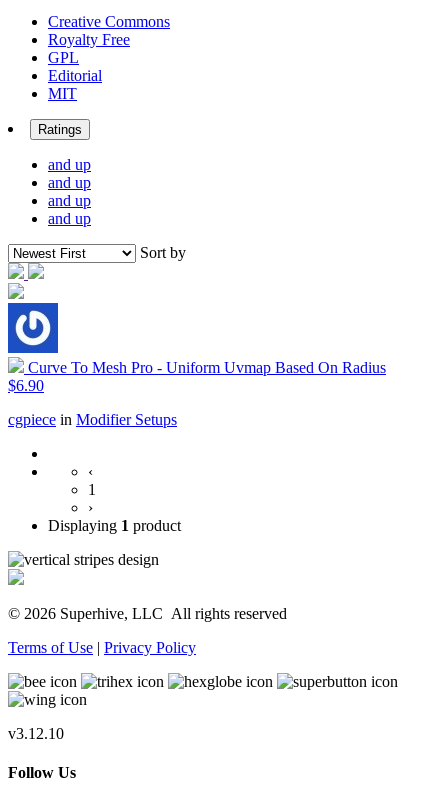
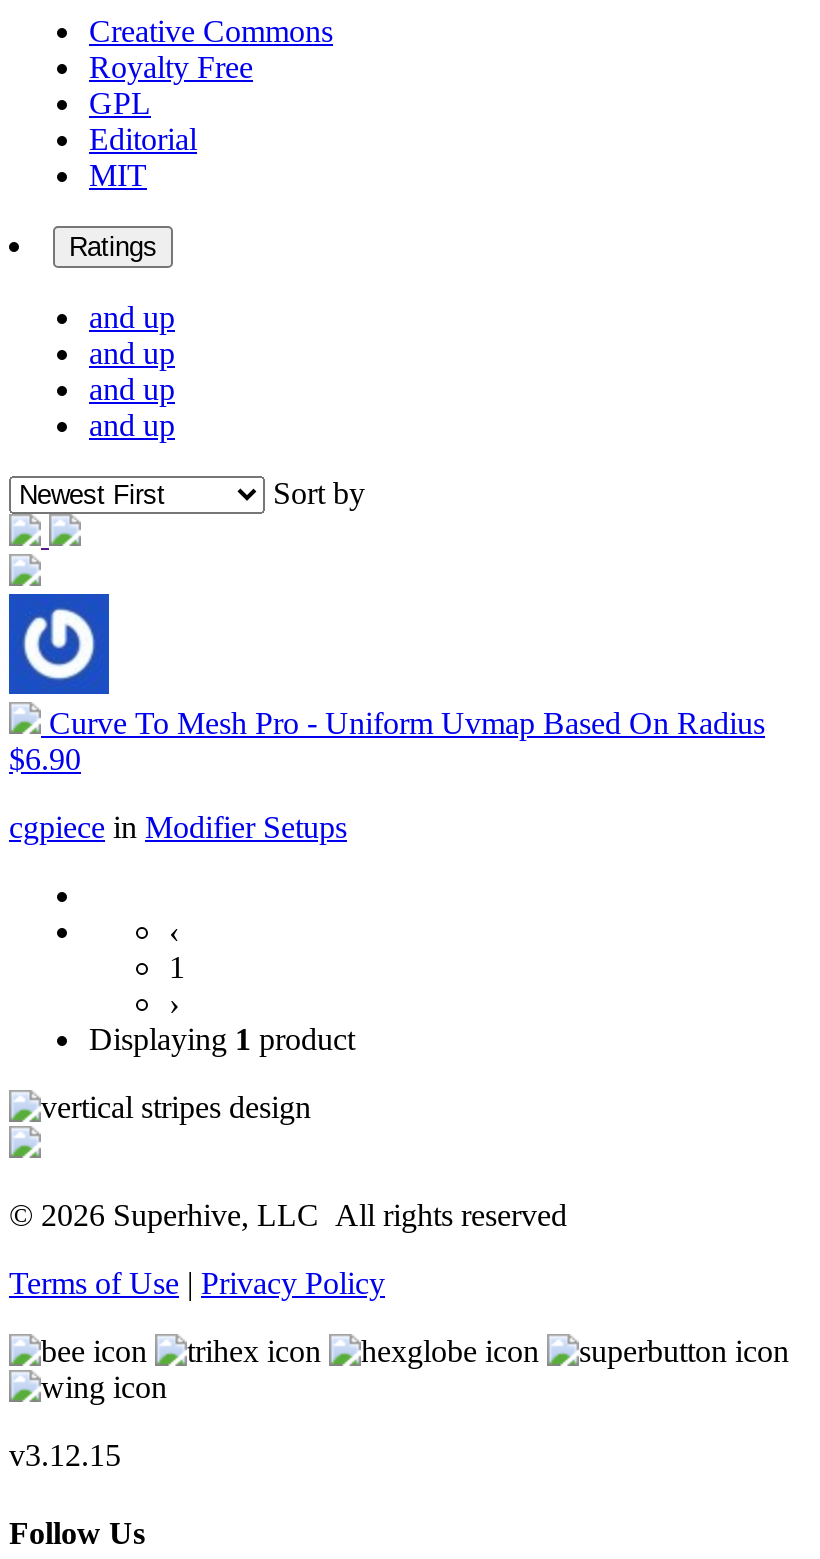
- v3.12.10
+ v3.12.15
